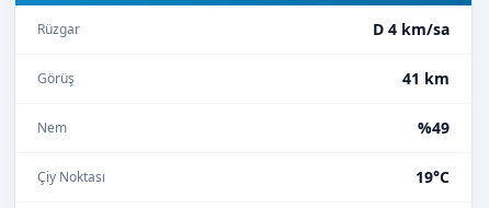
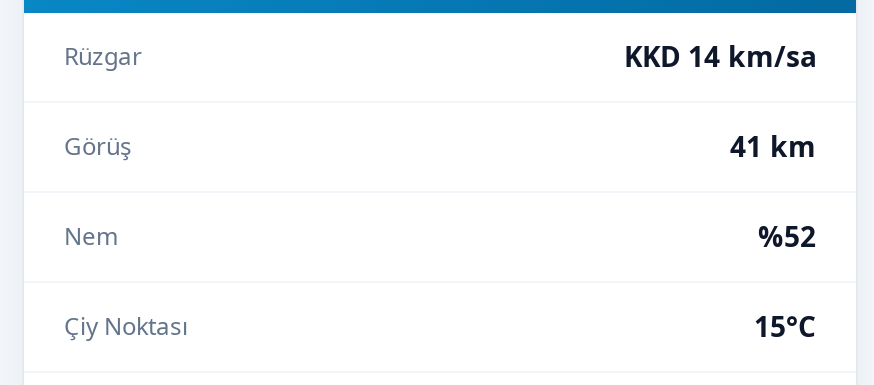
- D 4 km/sa
+ KKD 14 km/sa

- %49
+ %52

- 19°C
+ 15°C
